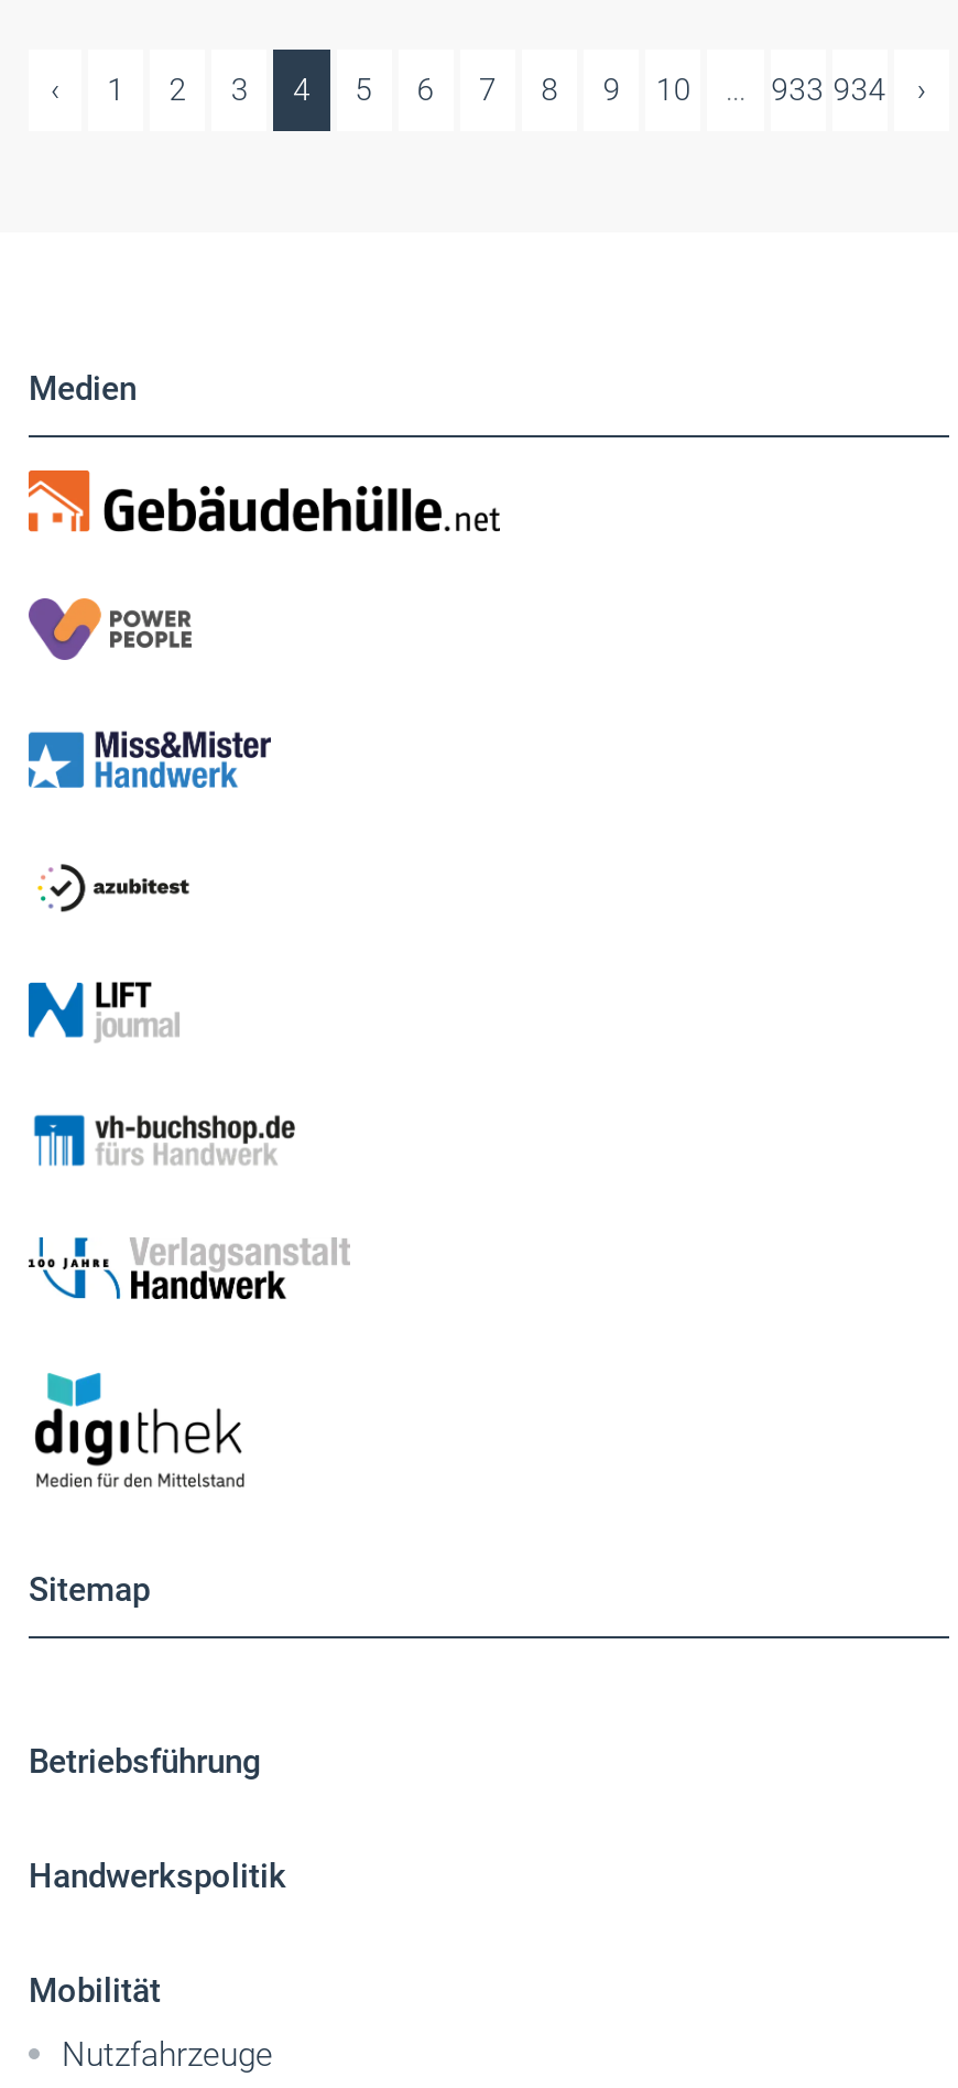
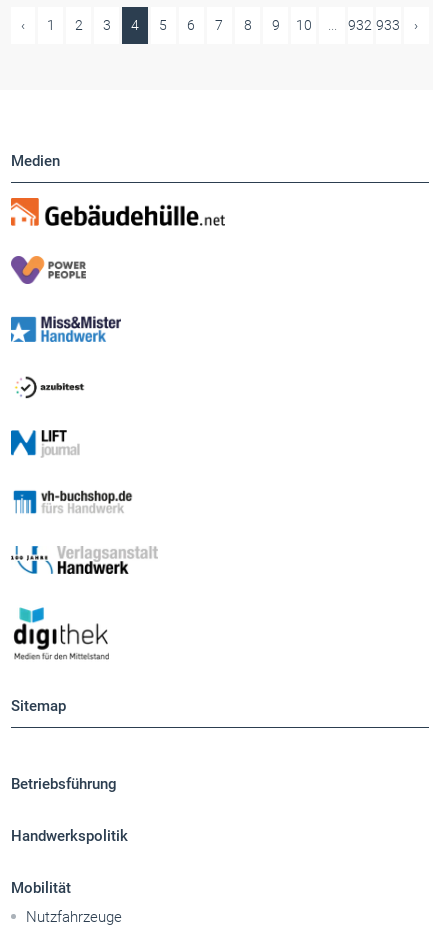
- 933 934
+ 932 933
